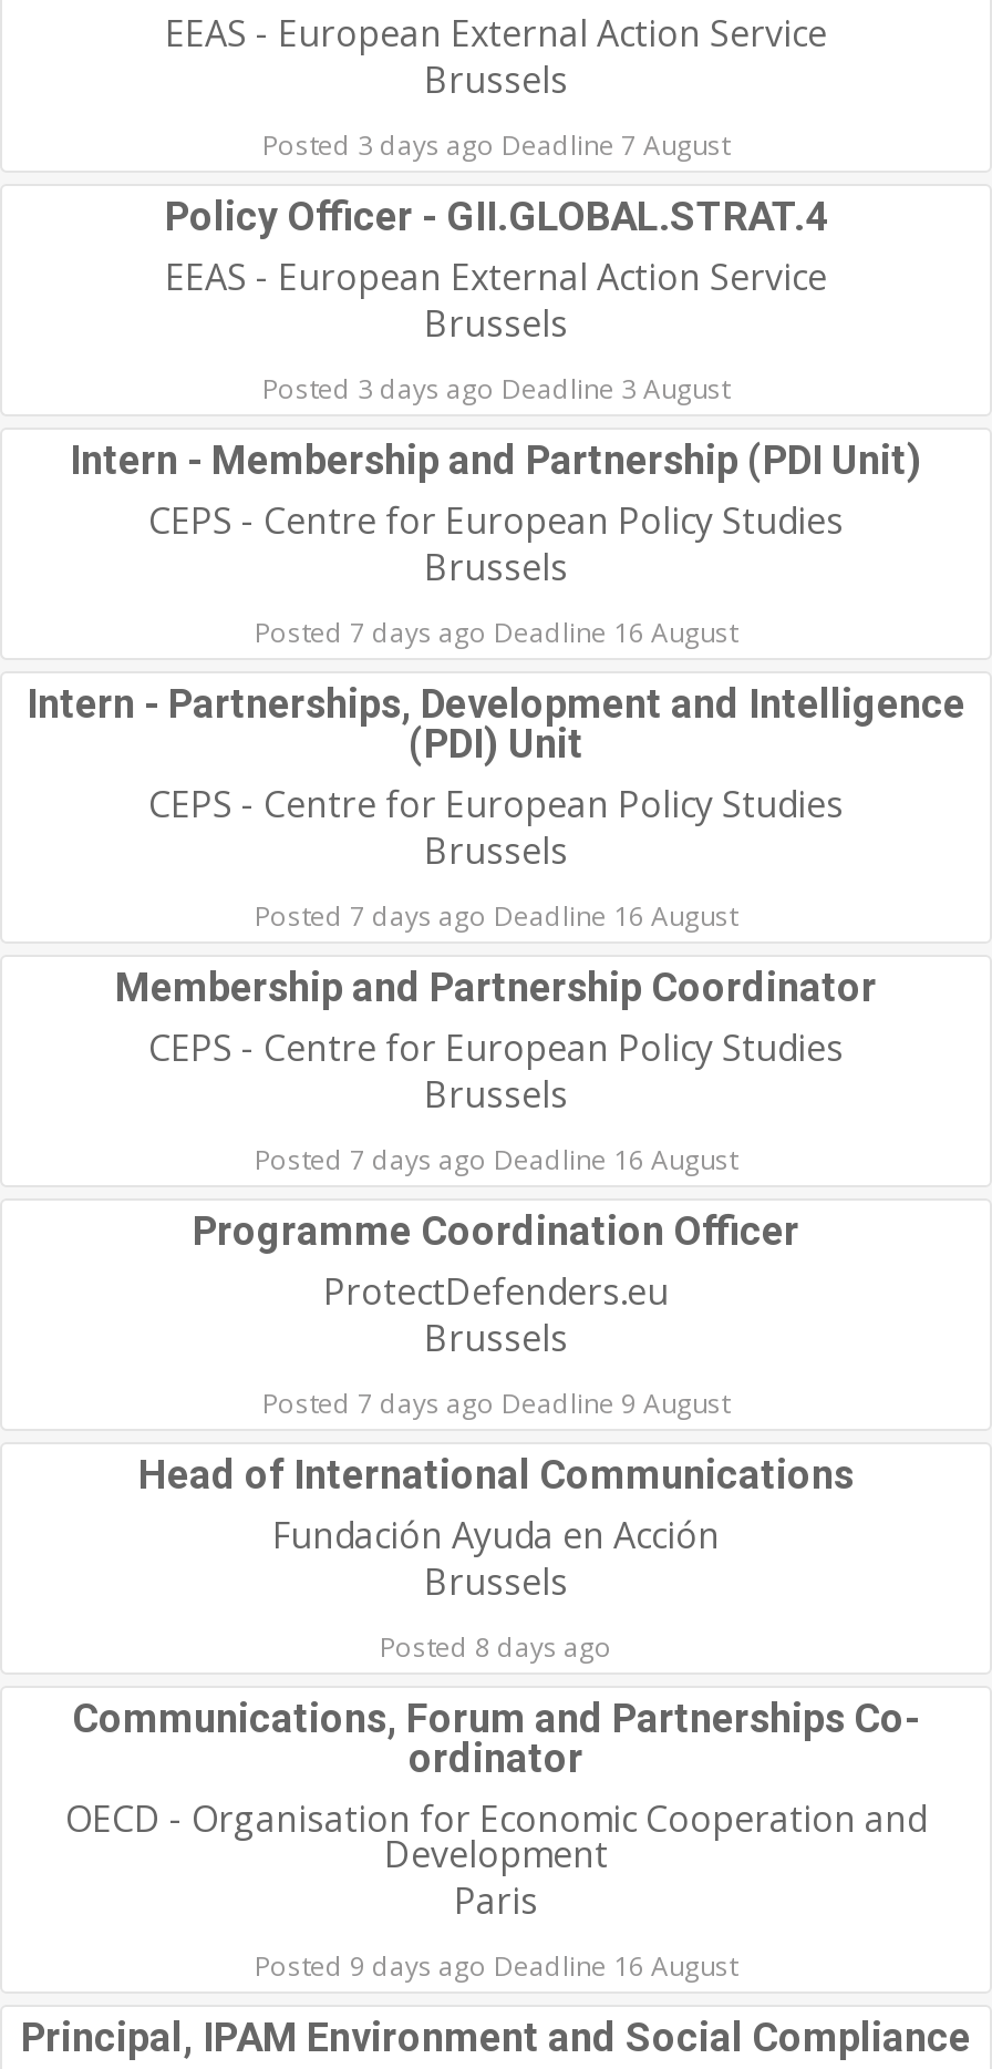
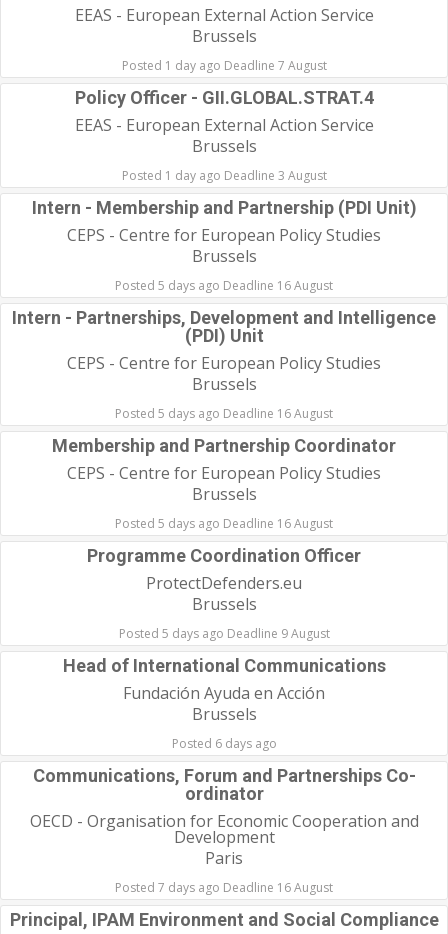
- Posted 3 days ago Deadline 7 August
+ Posted 1 day ago Deadline 7 August

- Posted 3 days ago Deadline 3 August
+ Posted 1 day ago Deadline 3 August

- Posted 7 days ago Deadline 16 August
+ Posted 5 days ago Deadline 16 August

- Posted 7 days ago Deadline 16 August
+ Posted 5 days ago Deadline 16 August

- Posted 7 days ago Deadline 16 August
+ Posted 5 days ago Deadline 16 August

- Posted 7 days ago Deadline 9 August
+ Posted 5 days ago Deadline 9 August

- Posted 8 days ago
+ Posted 6 days ago

- Posted 9 days ago Deadline 16 August
+ Posted 7 days ago Deadline 16 August
